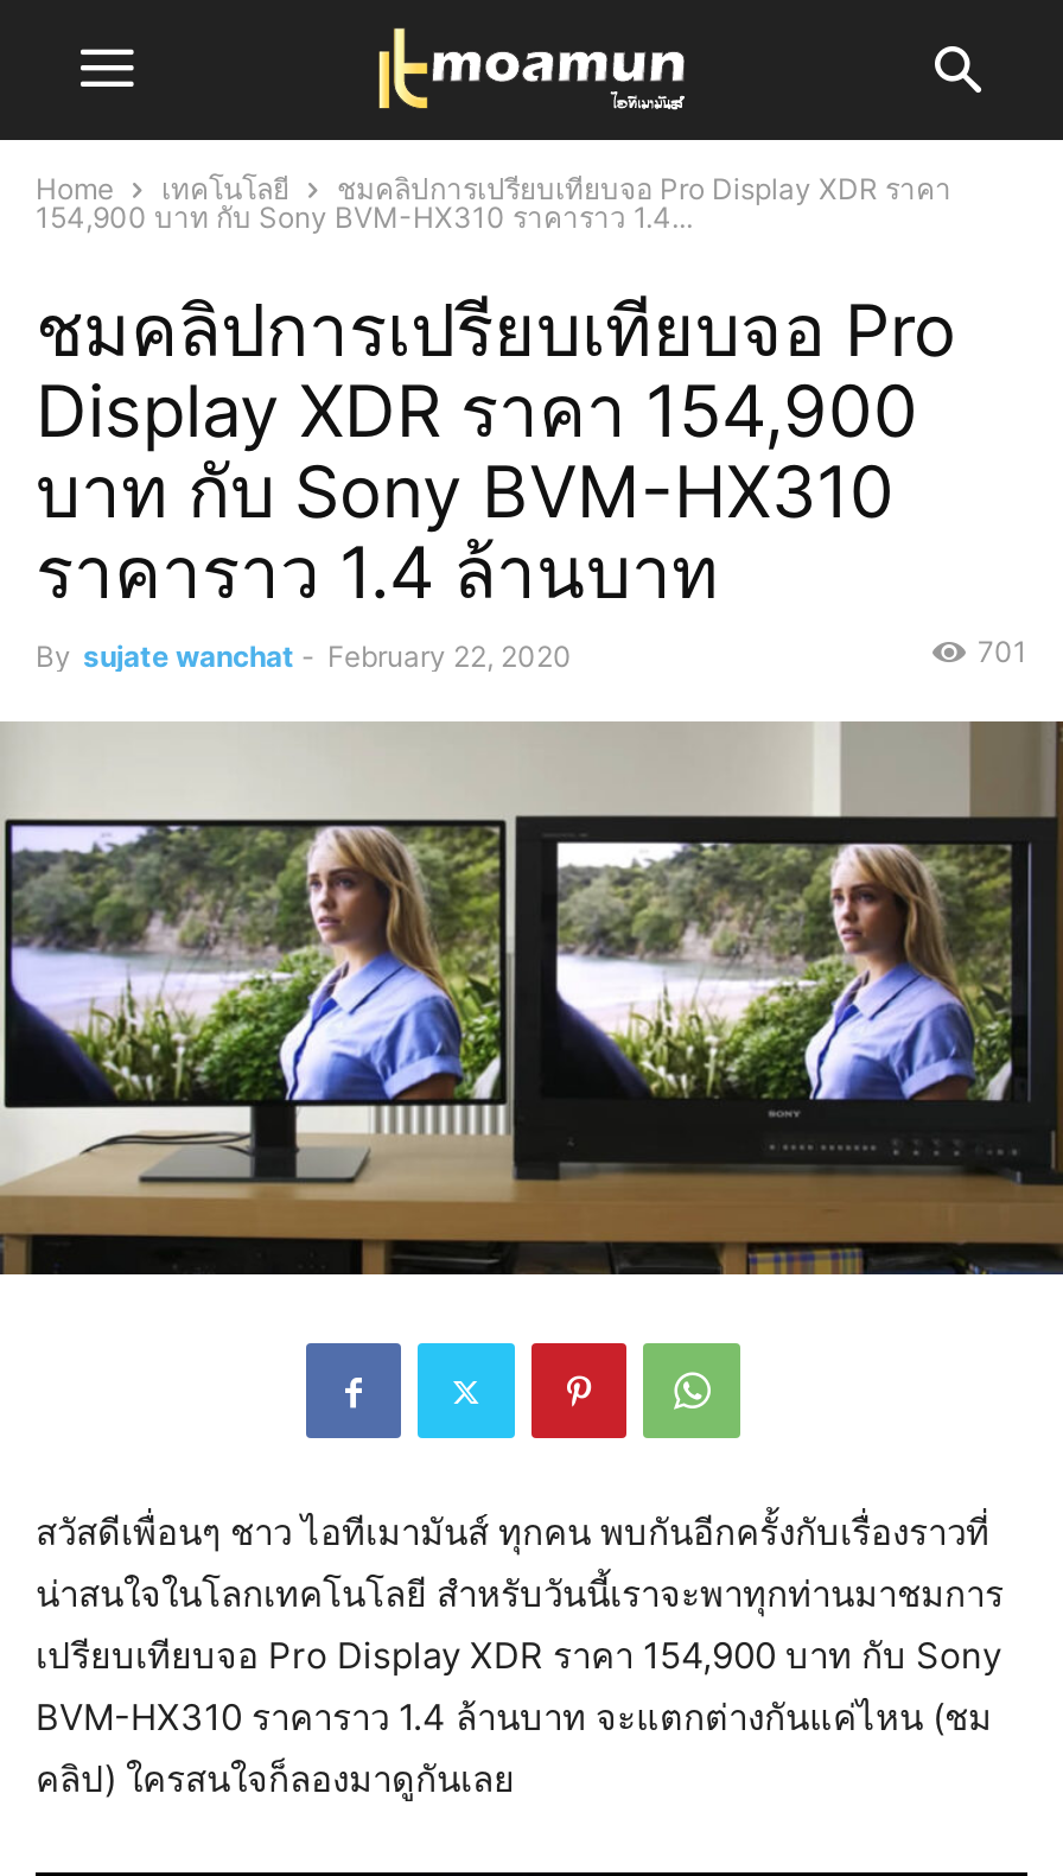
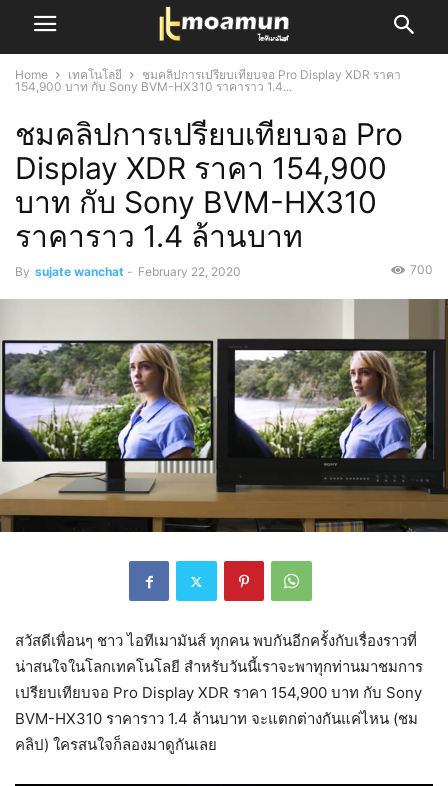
- 701
+ 700
